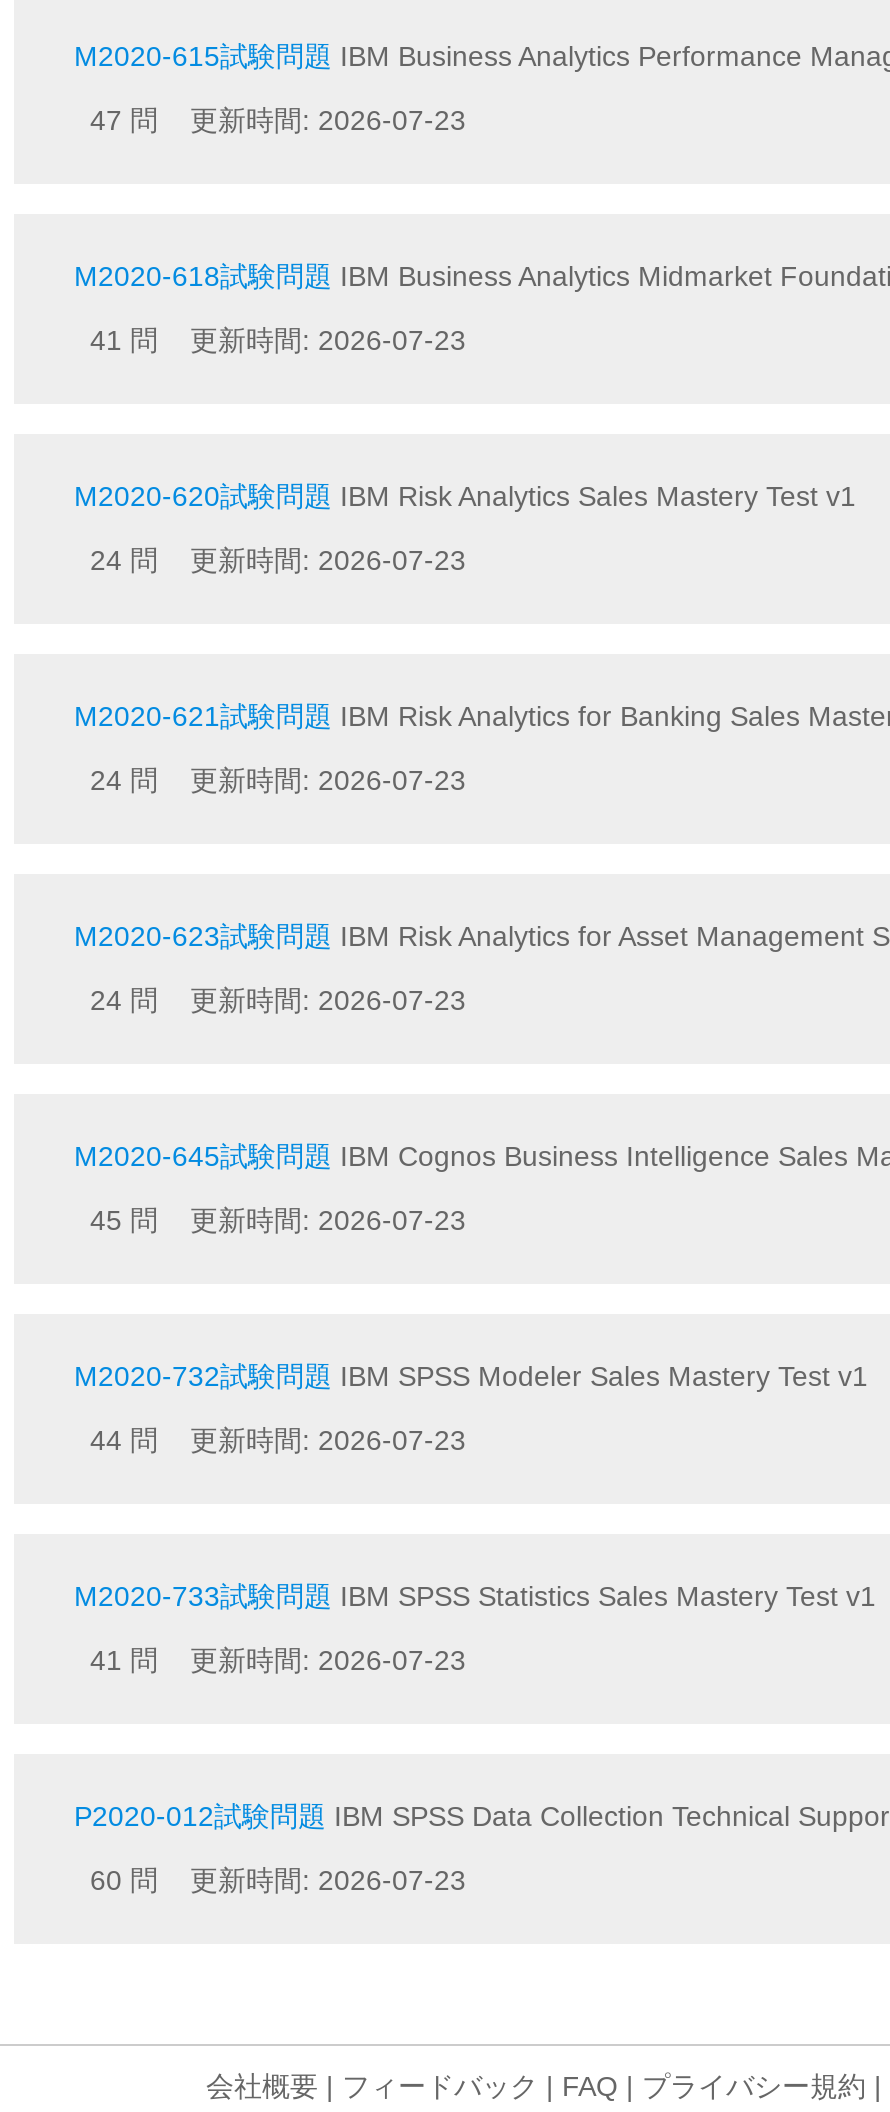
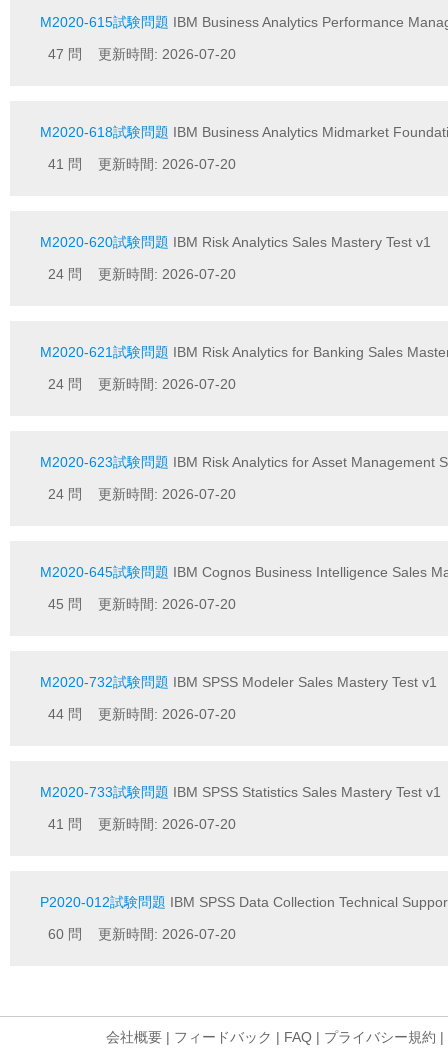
- 47 問 更新時間: 2026-07-23
+ 47 問 更新時間: 2026-07-20

- 41 問 更新時間: 2026-07-23
+ 41 問 更新時間: 2026-07-20

- 24 問 更新時間: 2026-07-23
+ 24 問 更新時間: 2026-07-20

- 24 問 更新時間: 2026-07-23
+ 24 問 更新時間: 2026-07-20

- 24 問 更新時間: 2026-07-23
+ 24 問 更新時間: 2026-07-20

- 45 問 更新時間: 2026-07-23
+ 45 問 更新時間: 2026-07-20

- 44 問 更新時間: 2026-07-23
+ 44 問 更新時間: 2026-07-20

- 41 問 更新時間: 2026-07-23
+ 41 問 更新時間: 2026-07-20

- 60 問 更新時間: 2026-07-23
+ 60 問 更新時間: 2026-07-20
